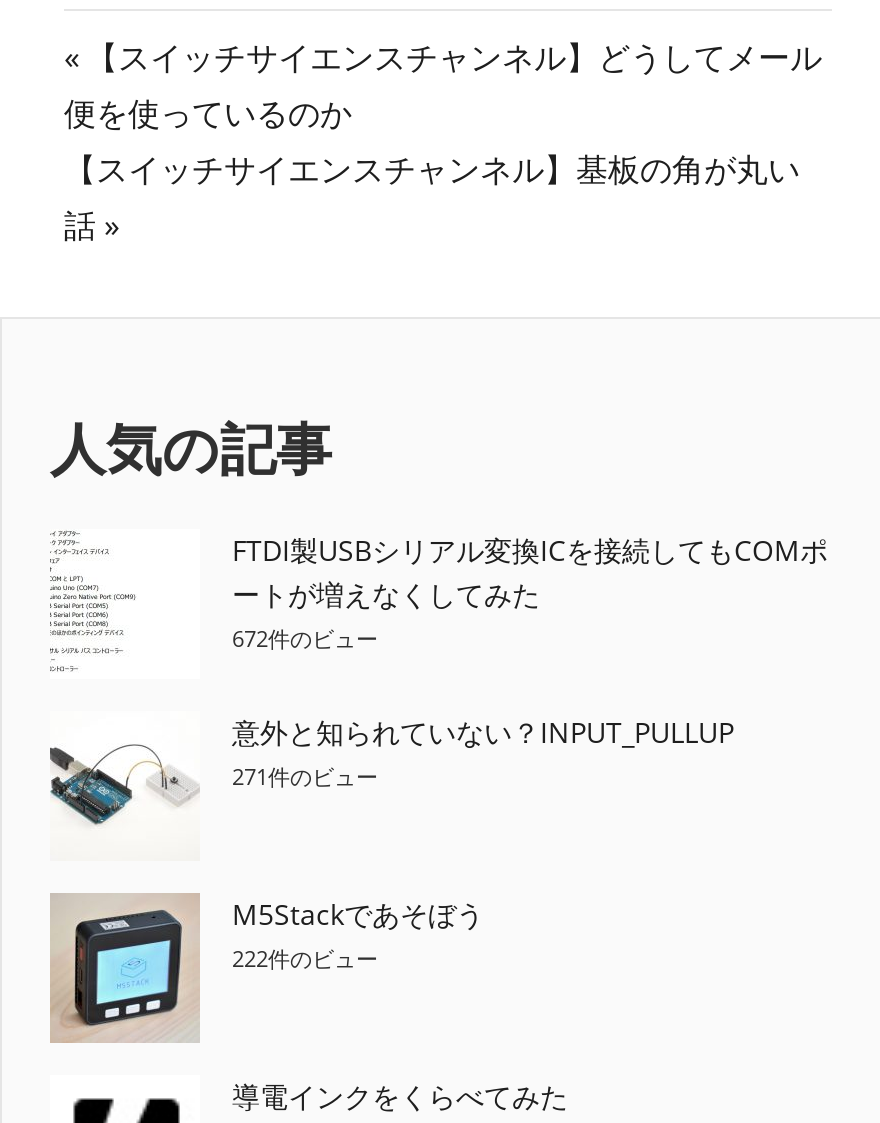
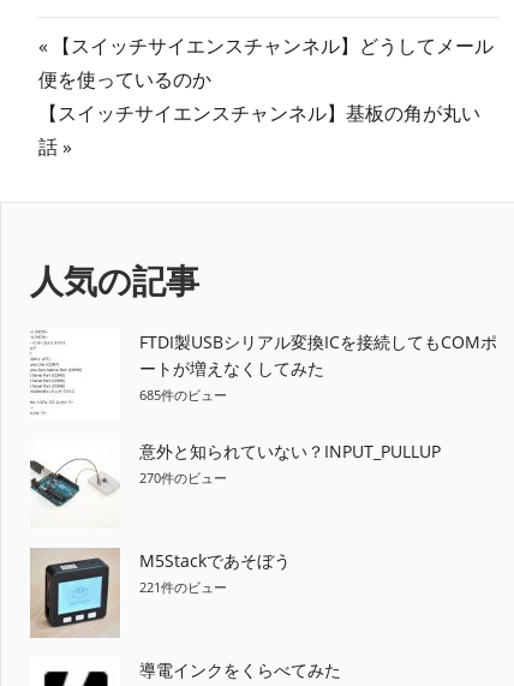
- 672件のビュー
+ 685件のビュー

- 271件のビュー
+ 270件のビュー

- 222件のビュー
+ 221件のビュー
